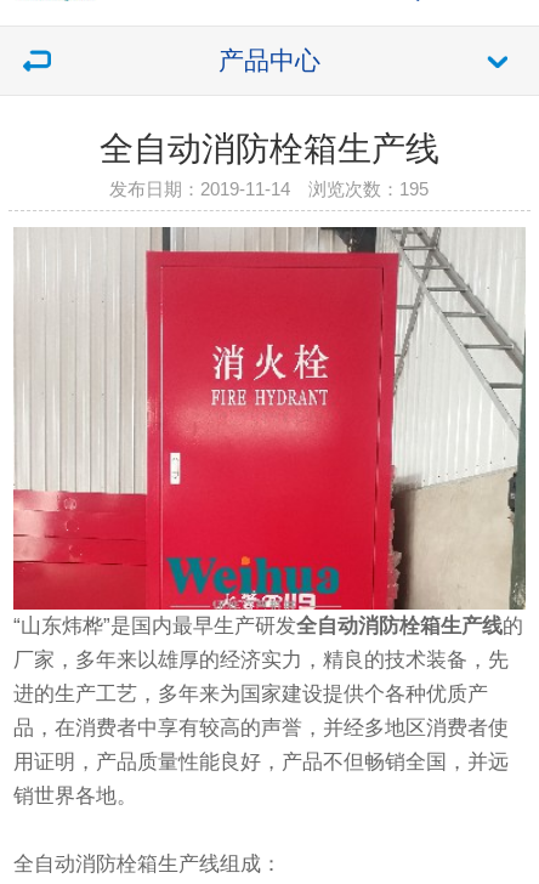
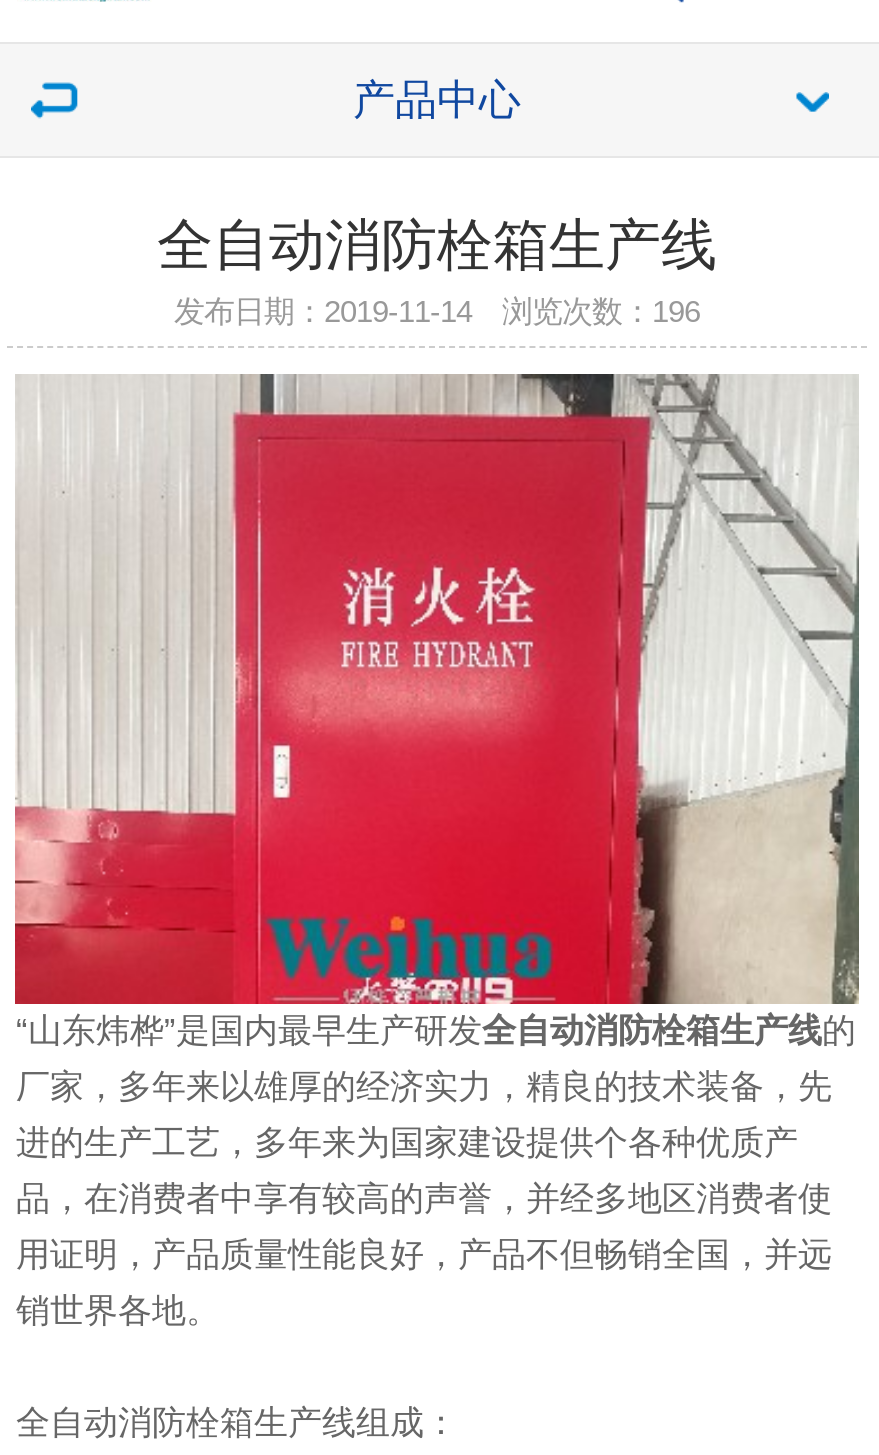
- 发布日期：2019-11-14 浏览次数：195
+ 发布日期：2019-11-14 浏览次数：196
